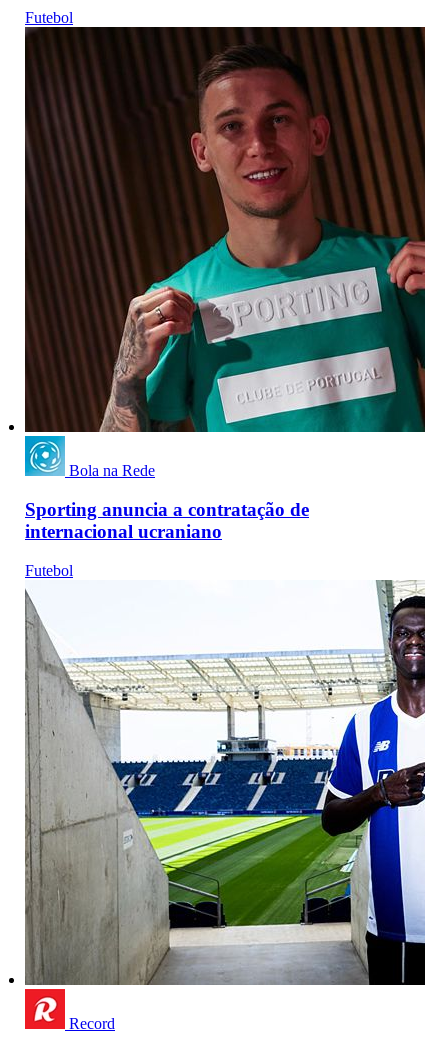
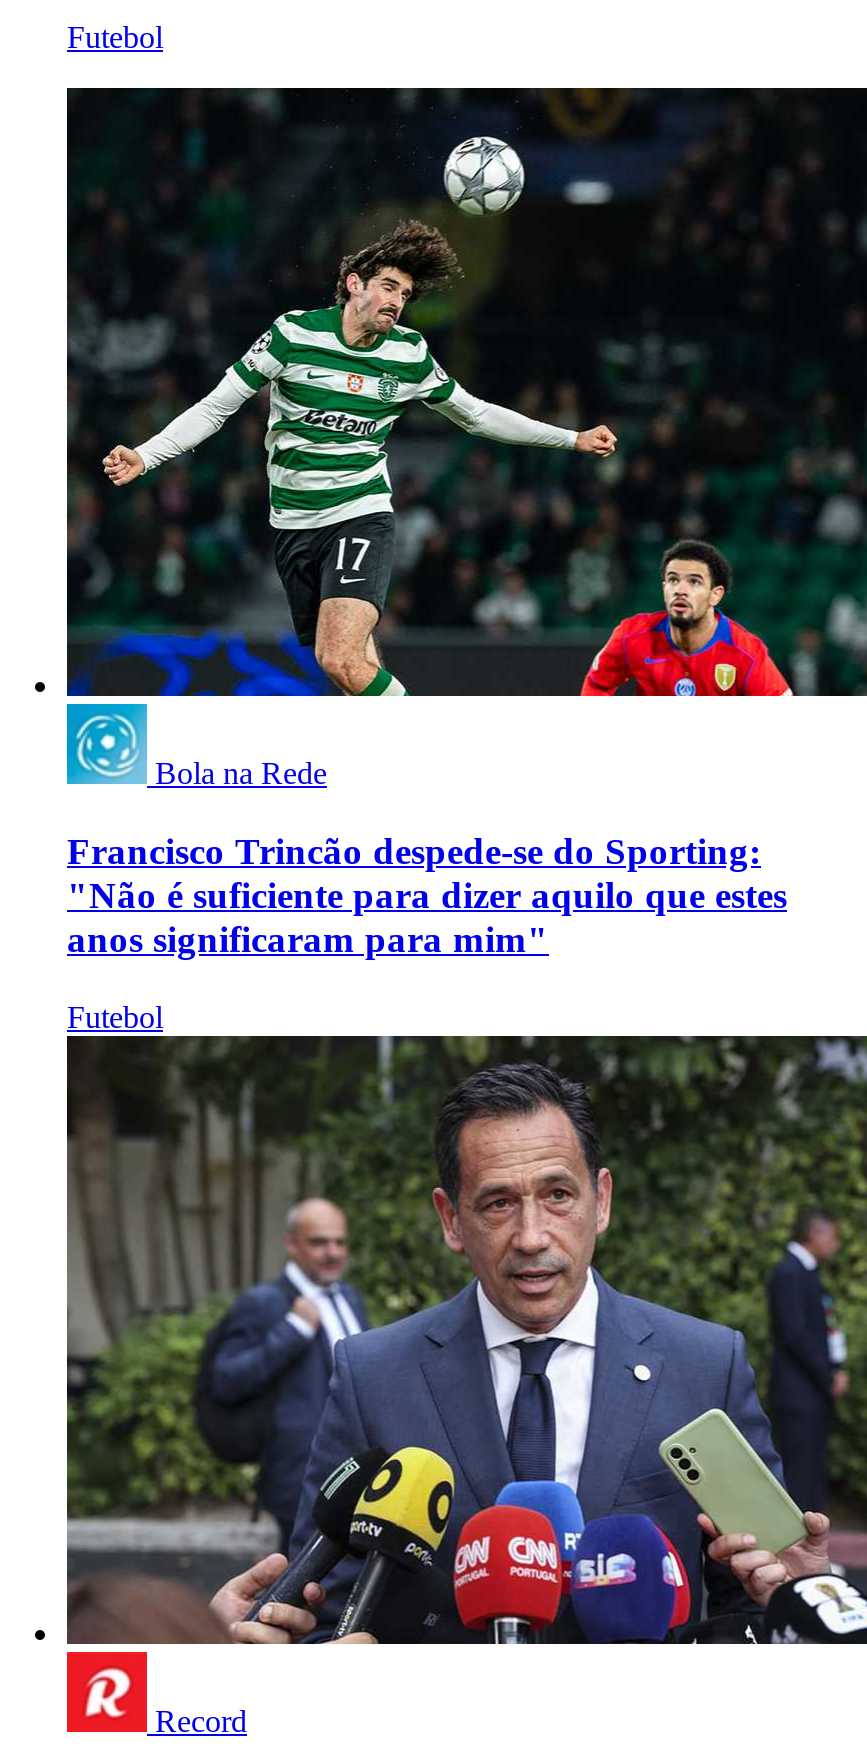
- [image]
+ [image]

- Sporting anuncia a contratação de
- internacional ucraniano
+ Francisco Trincão despede-se do Sporting:
+ "Não é suficiente para dizer aquilo que estes
+ anos significaram para mim"

- [image]
+ [image]
